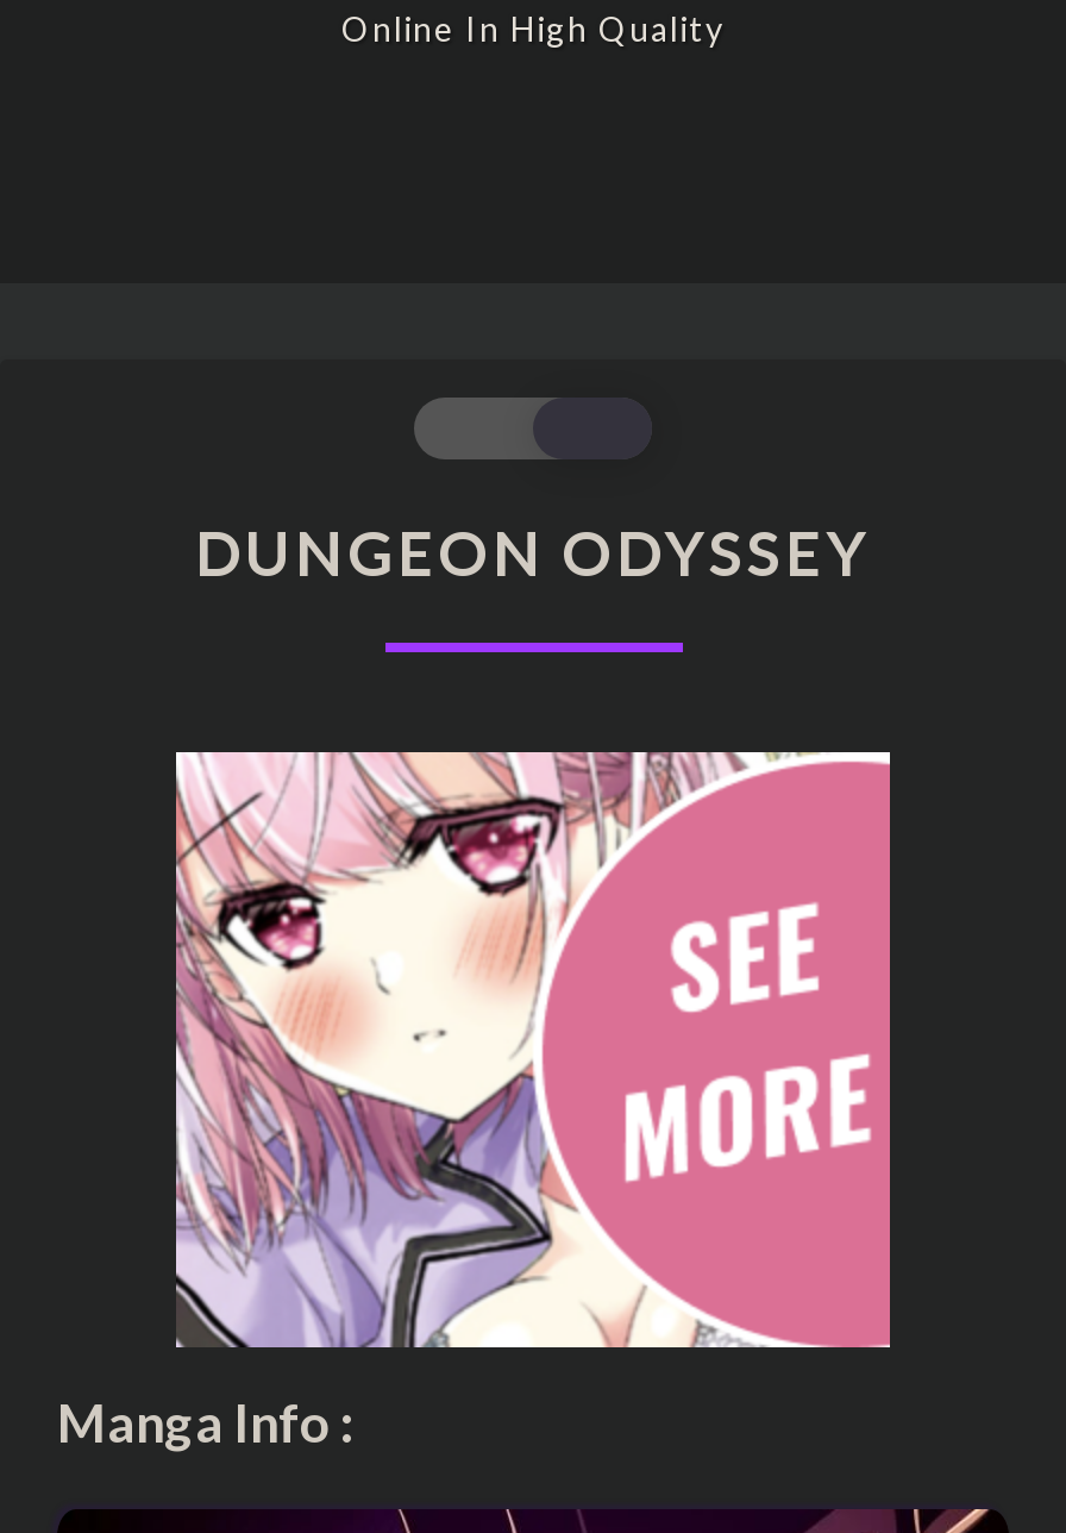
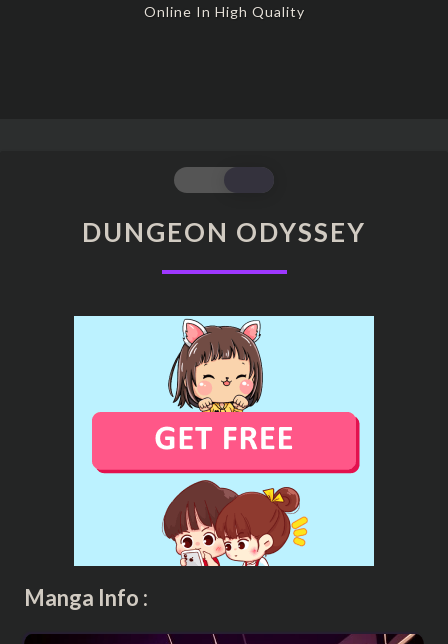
- [image]
+ [image]
